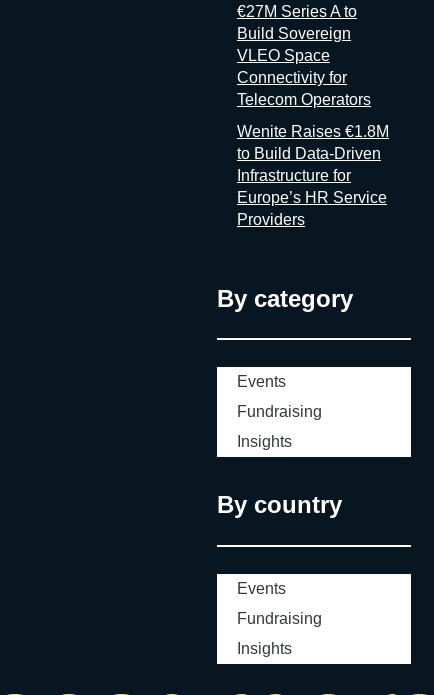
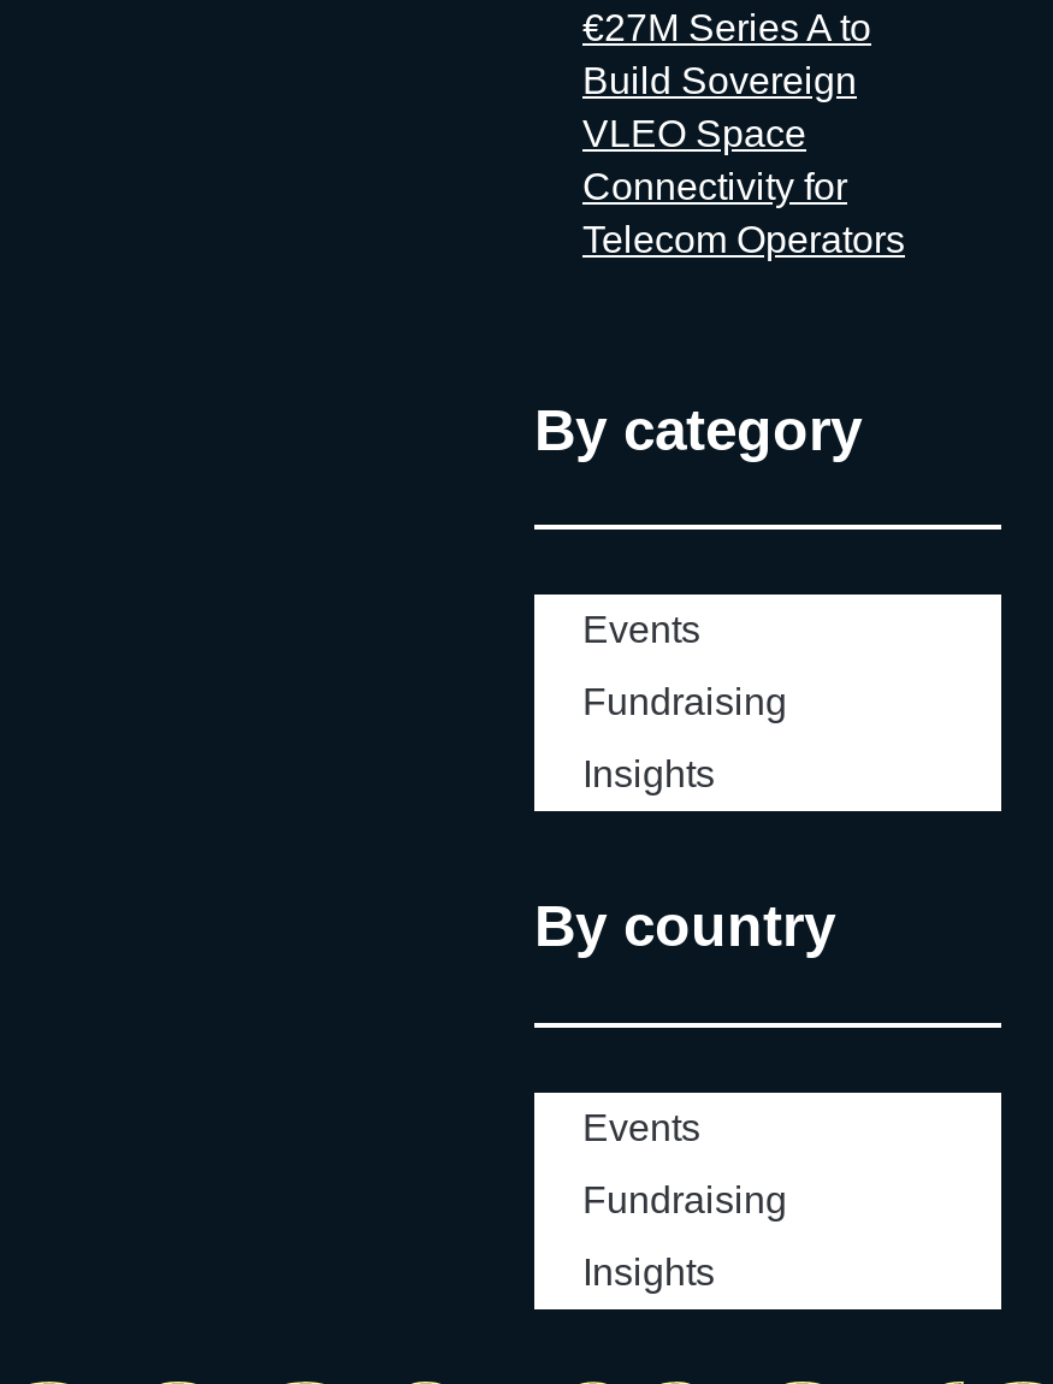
- Wenite Raises €1.8M
- to Build Data-Driven
- Infrastructure for
- Europe’s HR Service
- Providers
